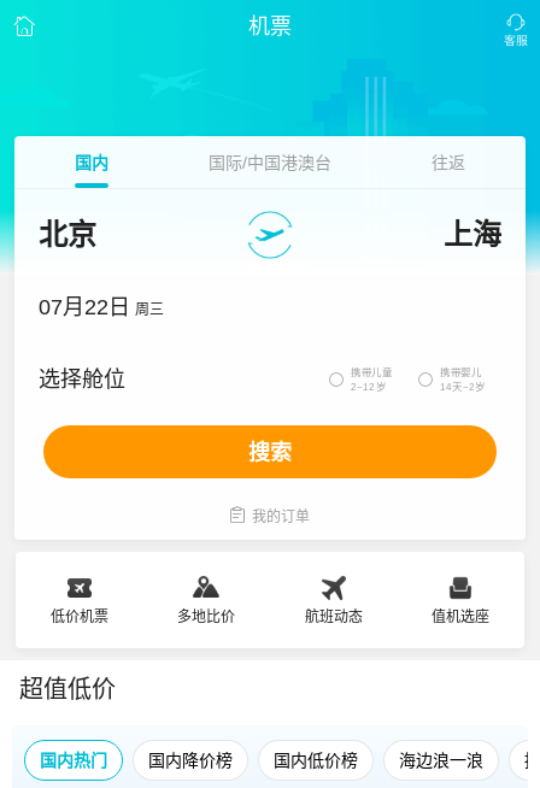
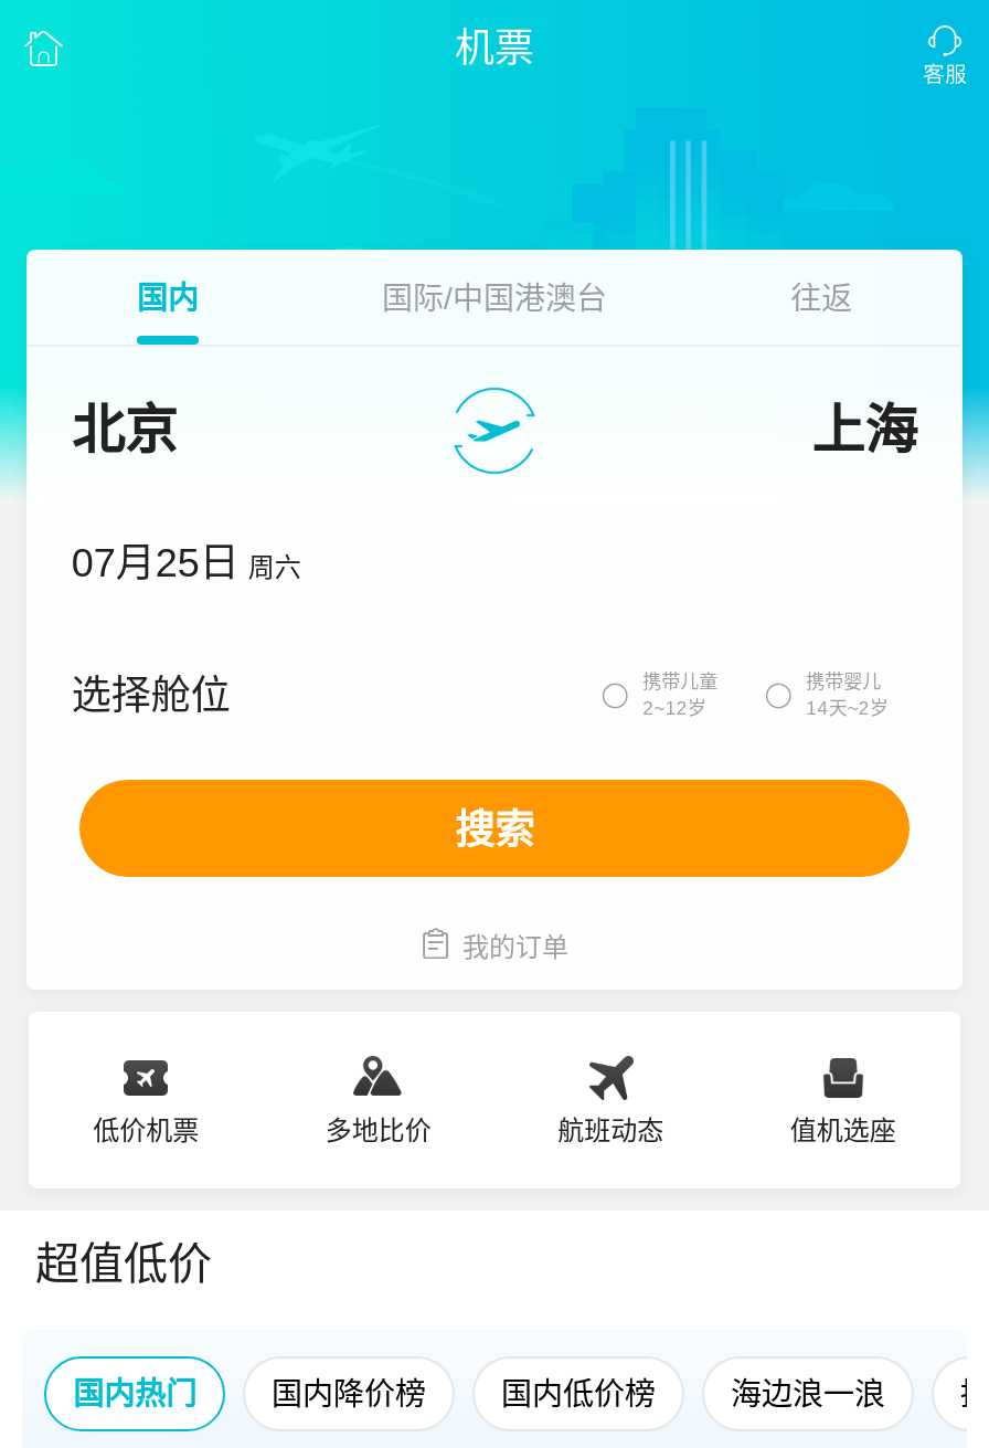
- 07月22日 周三
+ 07月25日 周六
